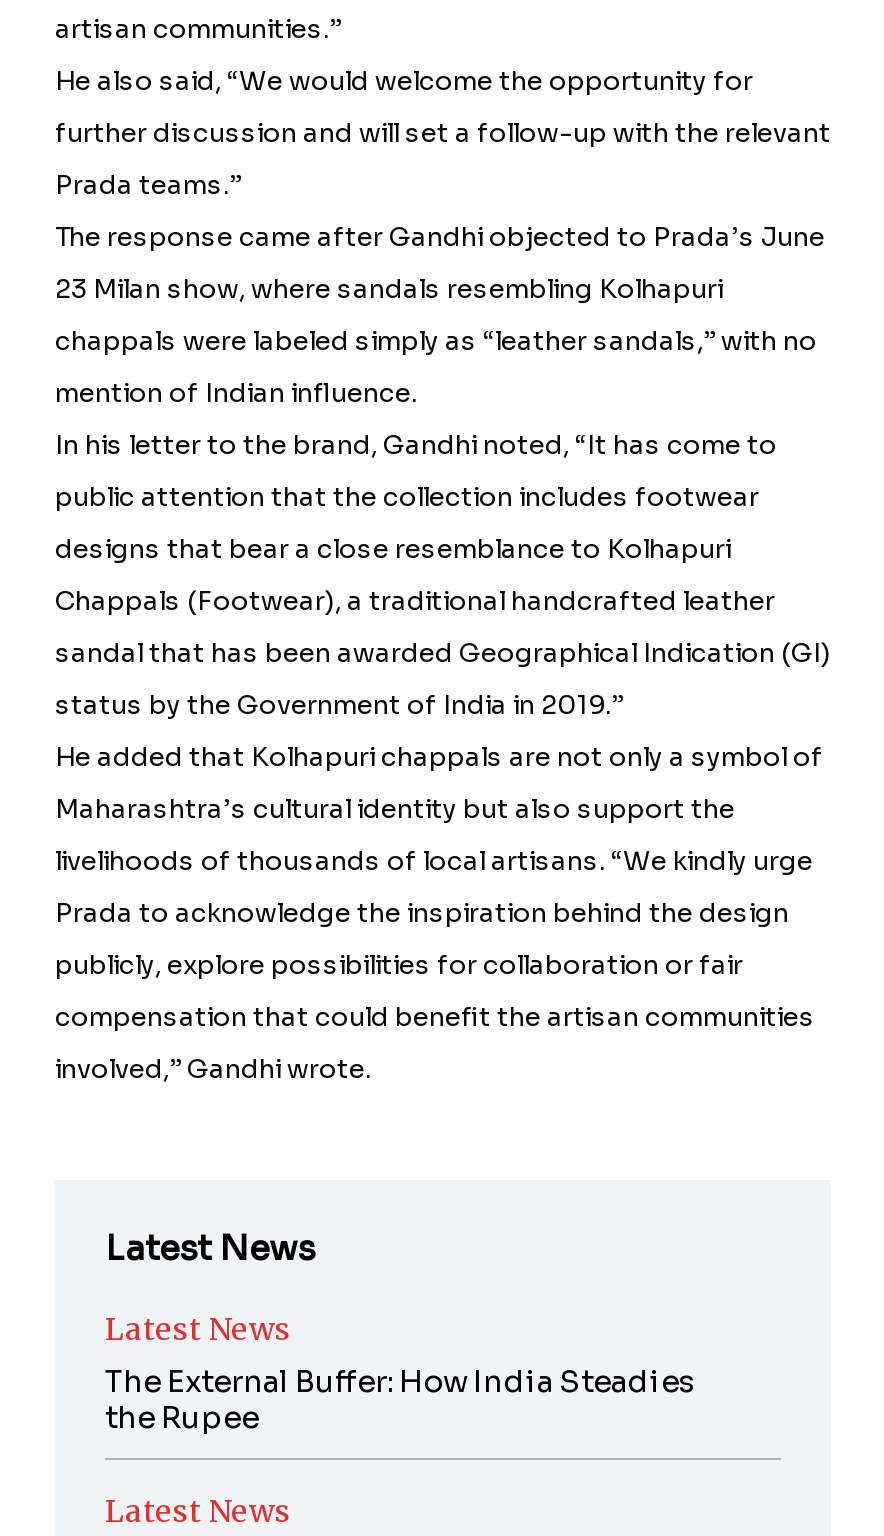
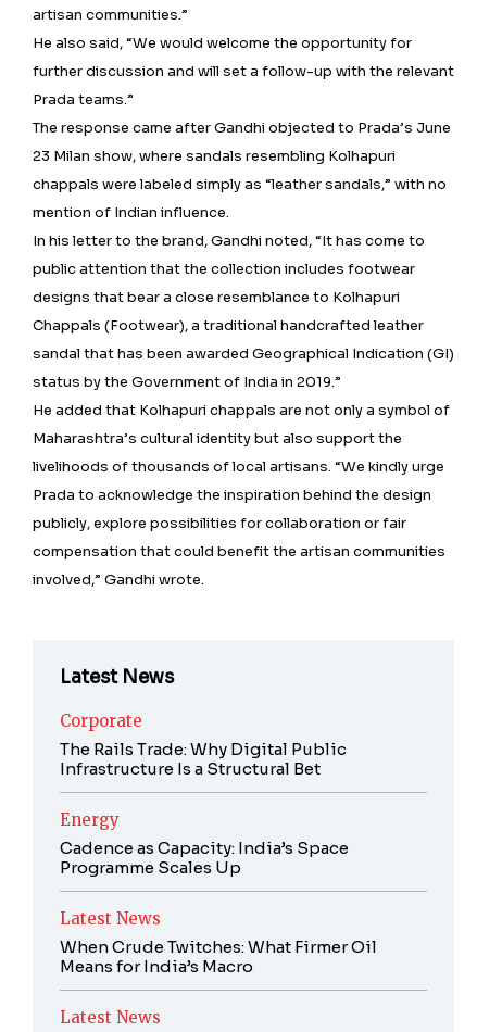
+ Corporate
+ The Rails Trade: Why Digital Public
+ Infrastructure Is a Structural Bet
+ Energy
+ Cadence as Capacity: India’s Space
+ Programme Scales Up

- The External Buffer: How India Steadies
- the Rupee
+ When Crude Twitches: What Firmer Oil
+ Means for India’s Macro
